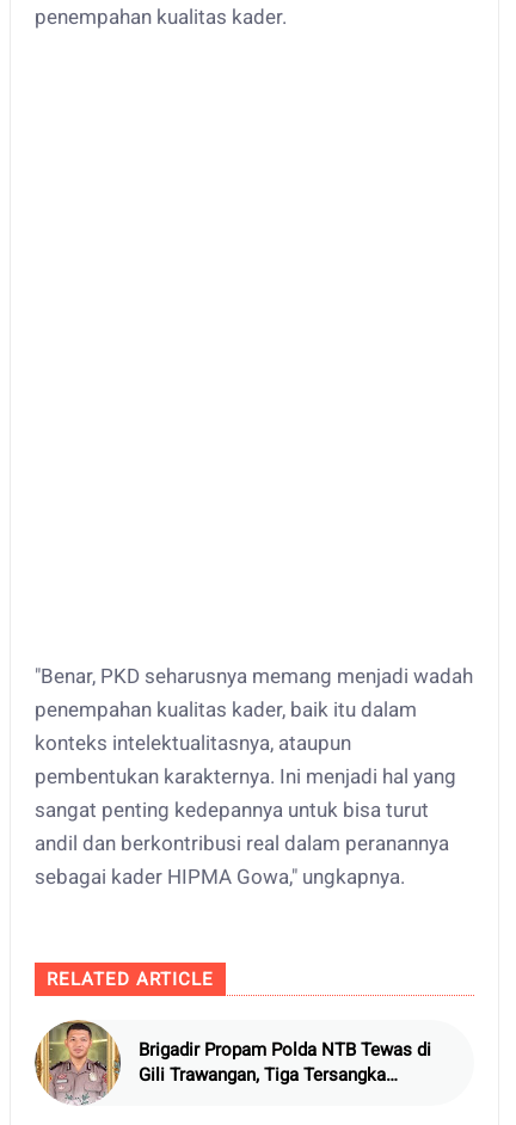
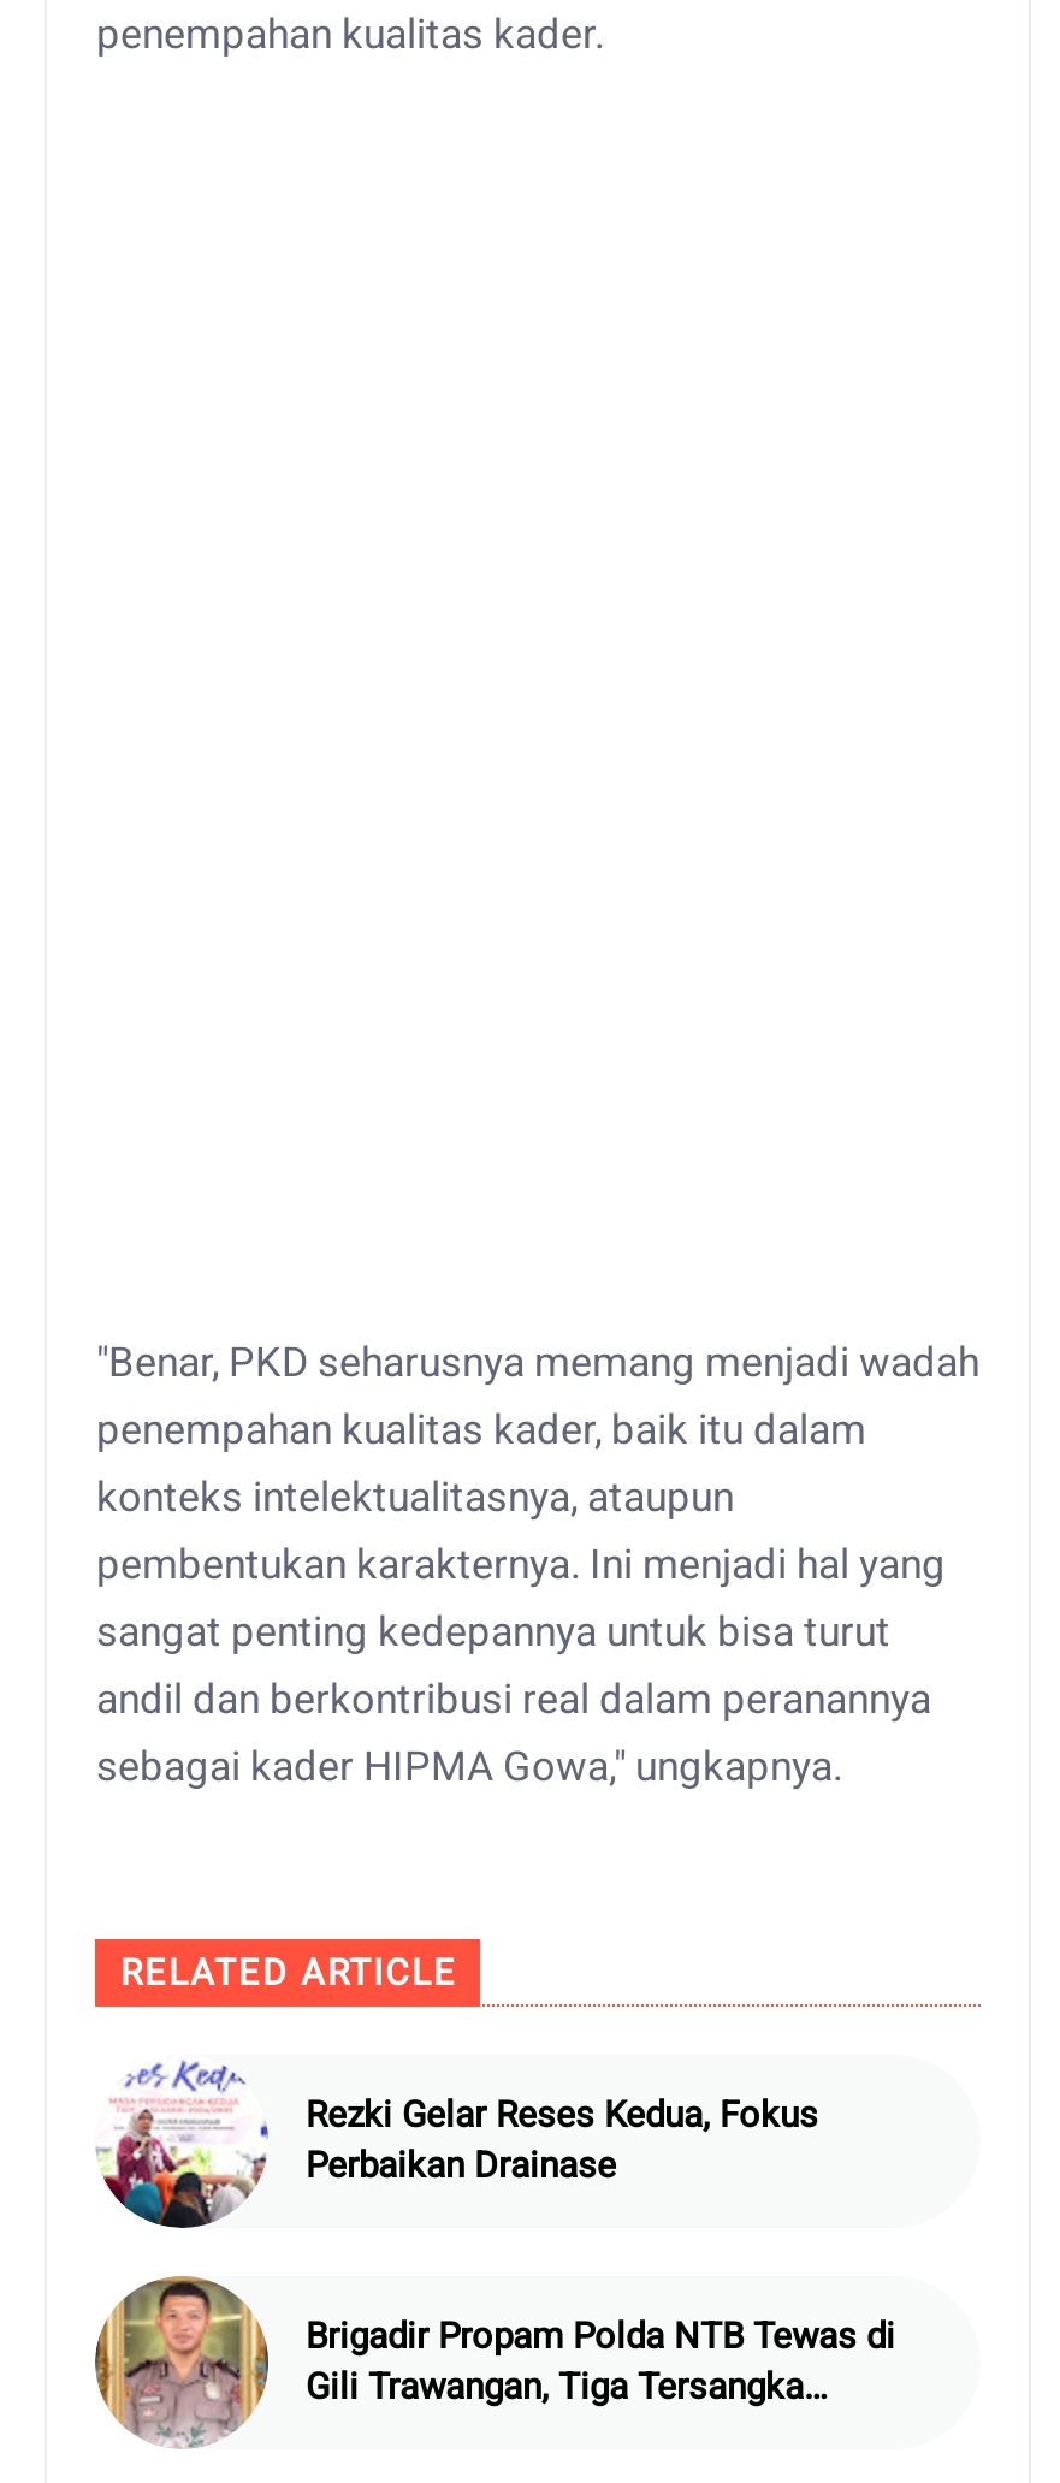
+ [image]
+ Rezki Gelar Reses Kedua, Fokus
+ Perbaikan Drainase
